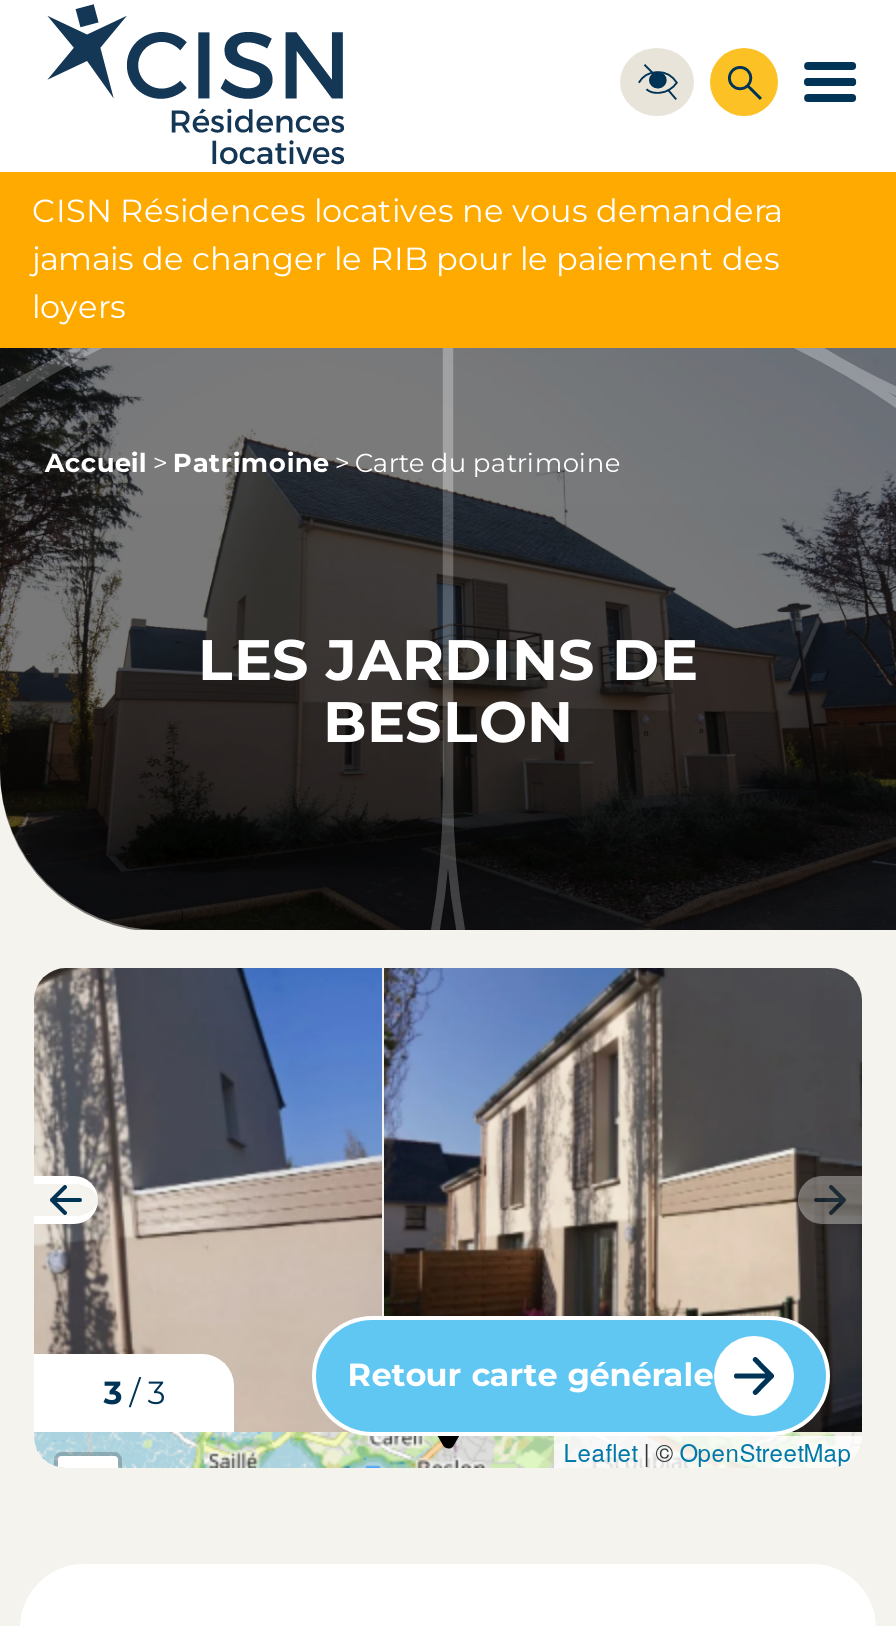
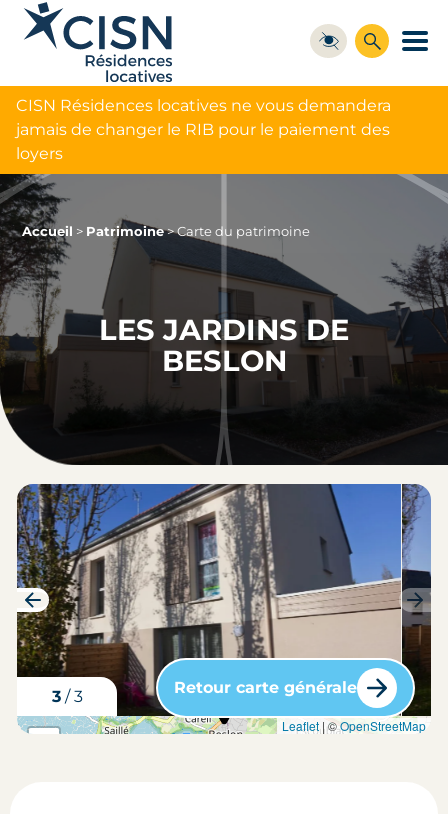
- [image]
+ [image]
